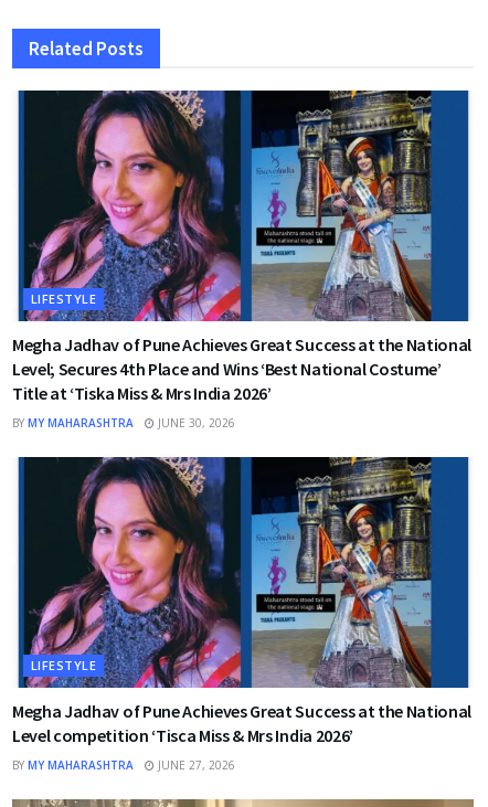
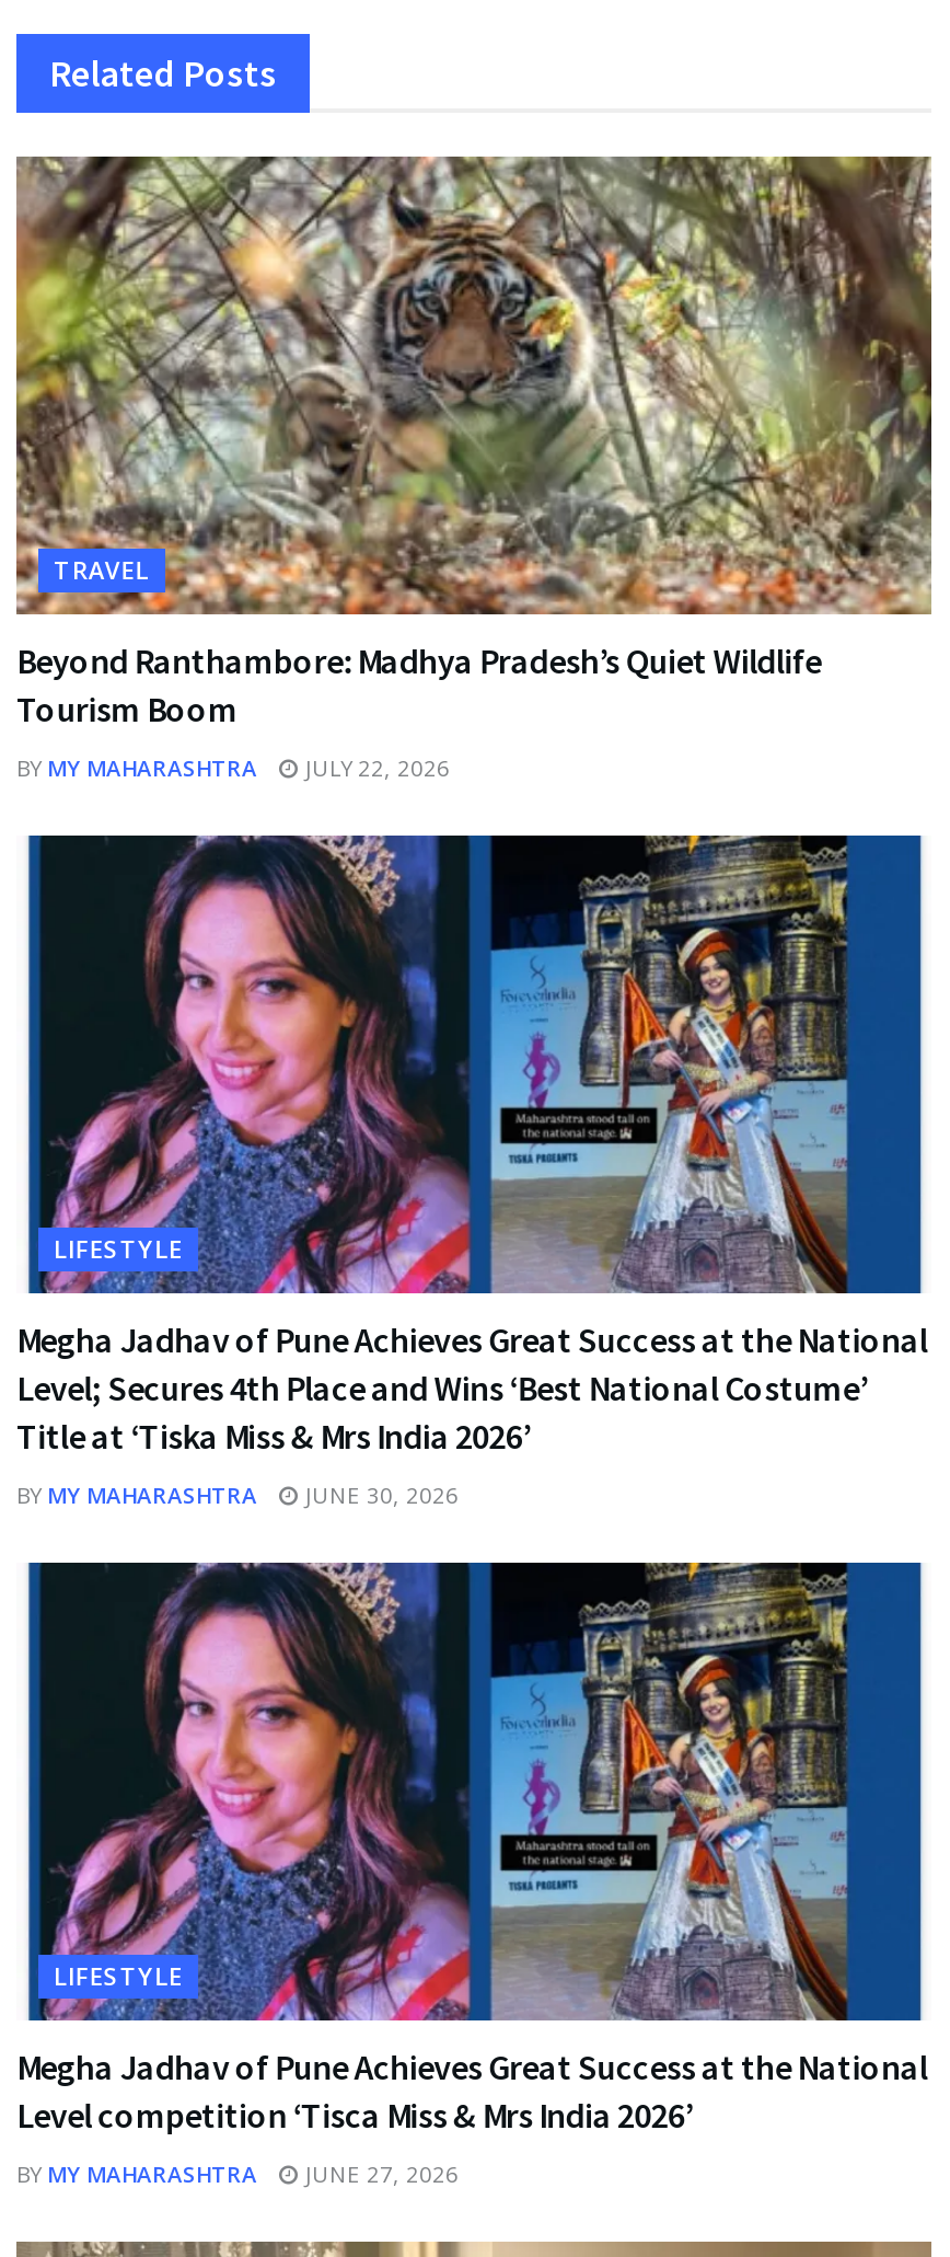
+ [image]
+ TRAVEL
+ Beyond Ranthambore: Madhya Pradesh’s Quiet Wildlife
+ Tourism Boom
+ BY MY MAHARASHTRA
+ JULY 22, 2026
